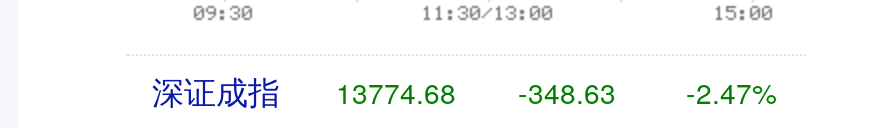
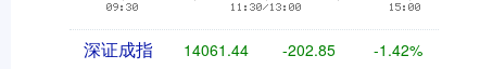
- 13774.68
+ 14061.44

- -348.63
+ -202.85

- -2.47%
+ -1.42%
